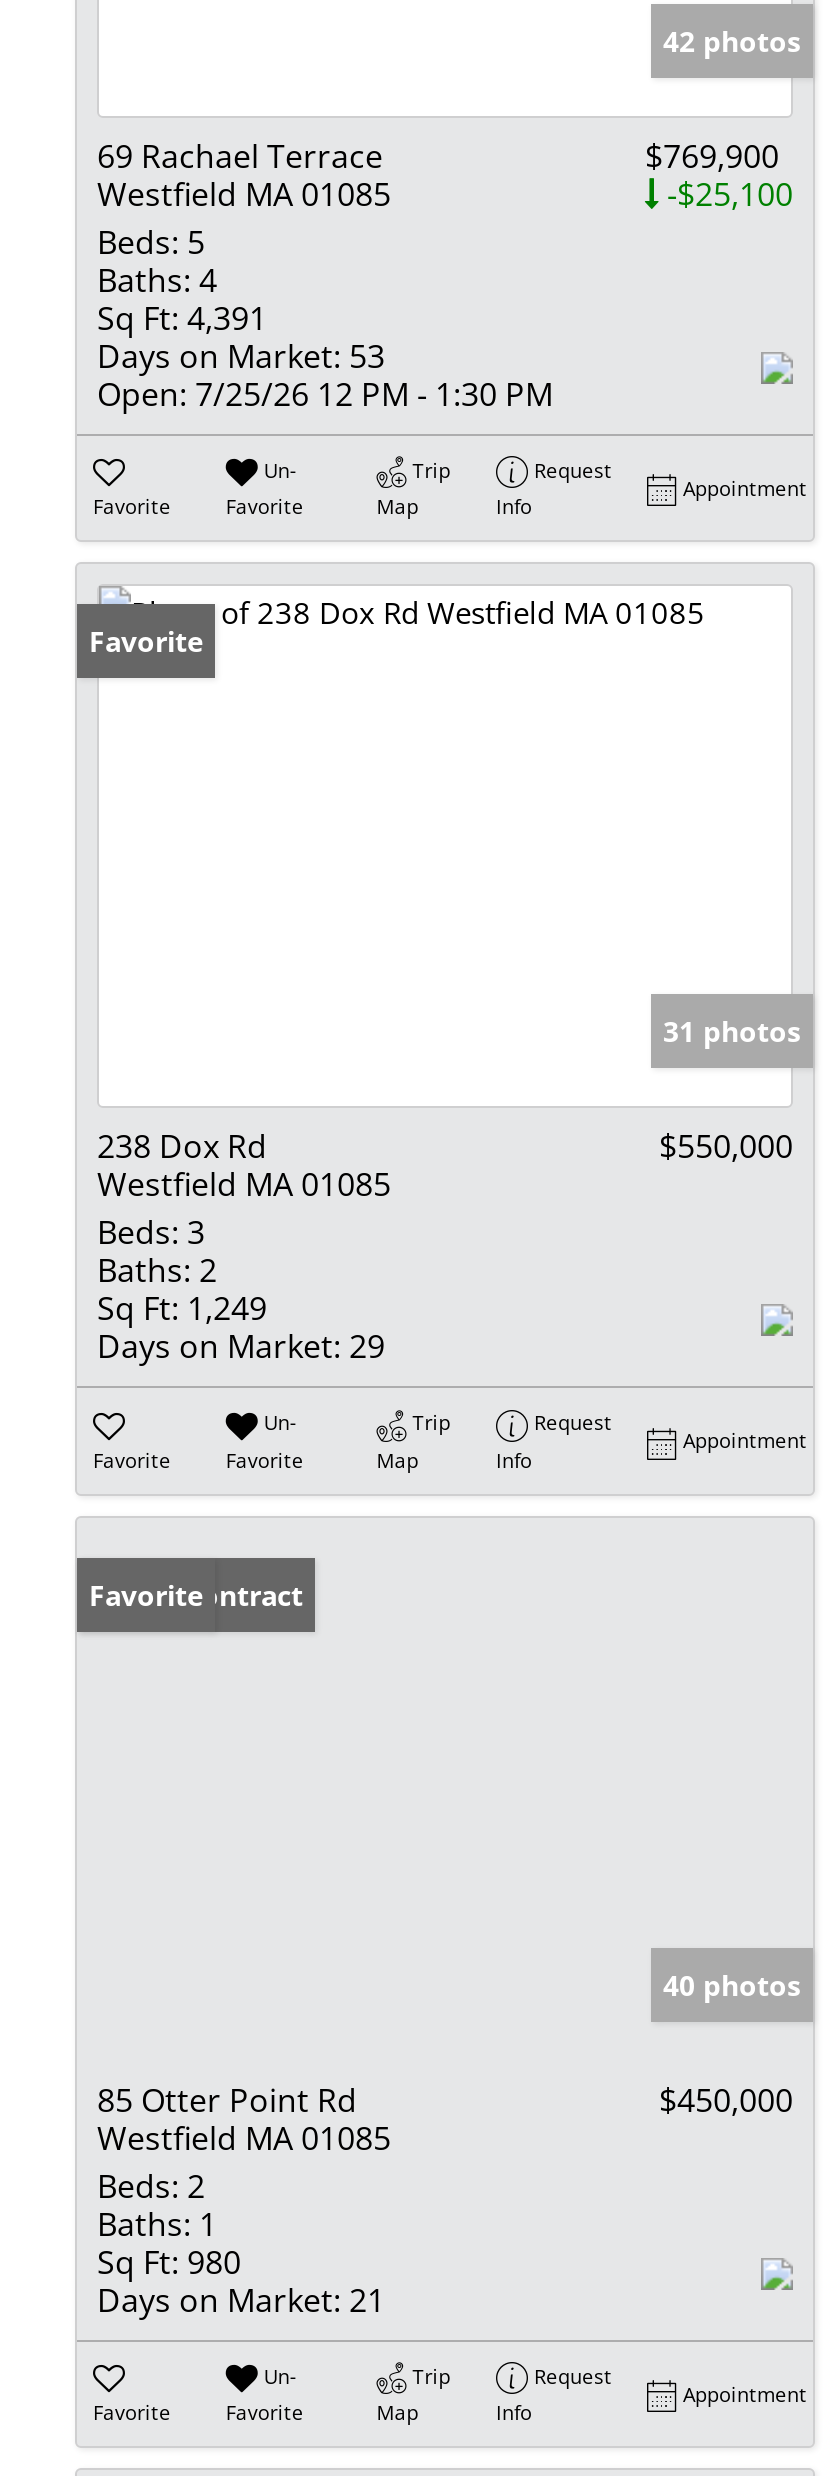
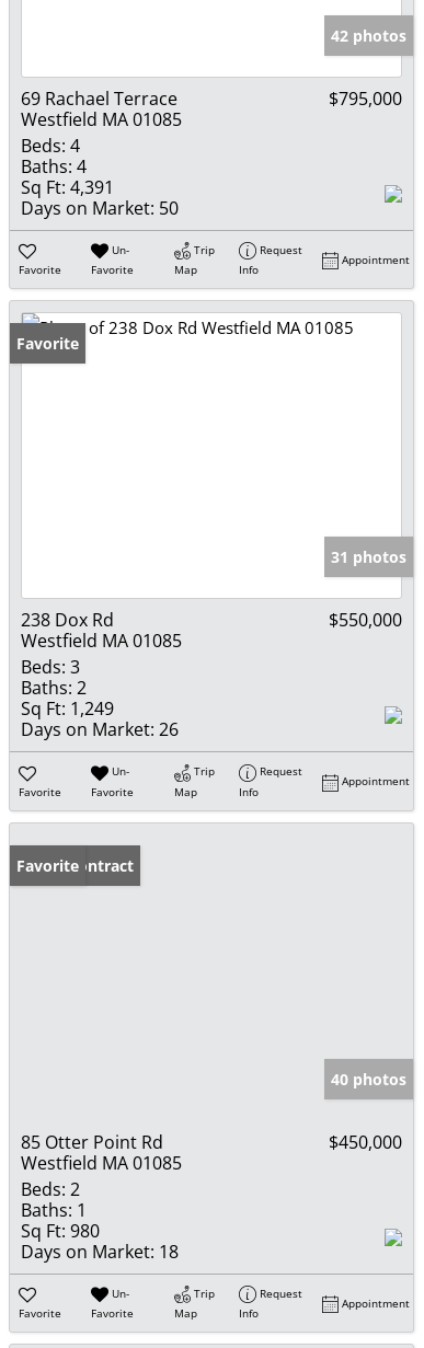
- $769,900
- -$25,100
- Beds: 5
+ $795,000
+ Beds: 4

- Days on Market: 53
- Open: 7/25/26 12 PM - 1:30 PM
+ Days on Market: 50

- Days on Market: 29
+ Days on Market: 26

- Days on Market: 21
+ Days on Market: 18
